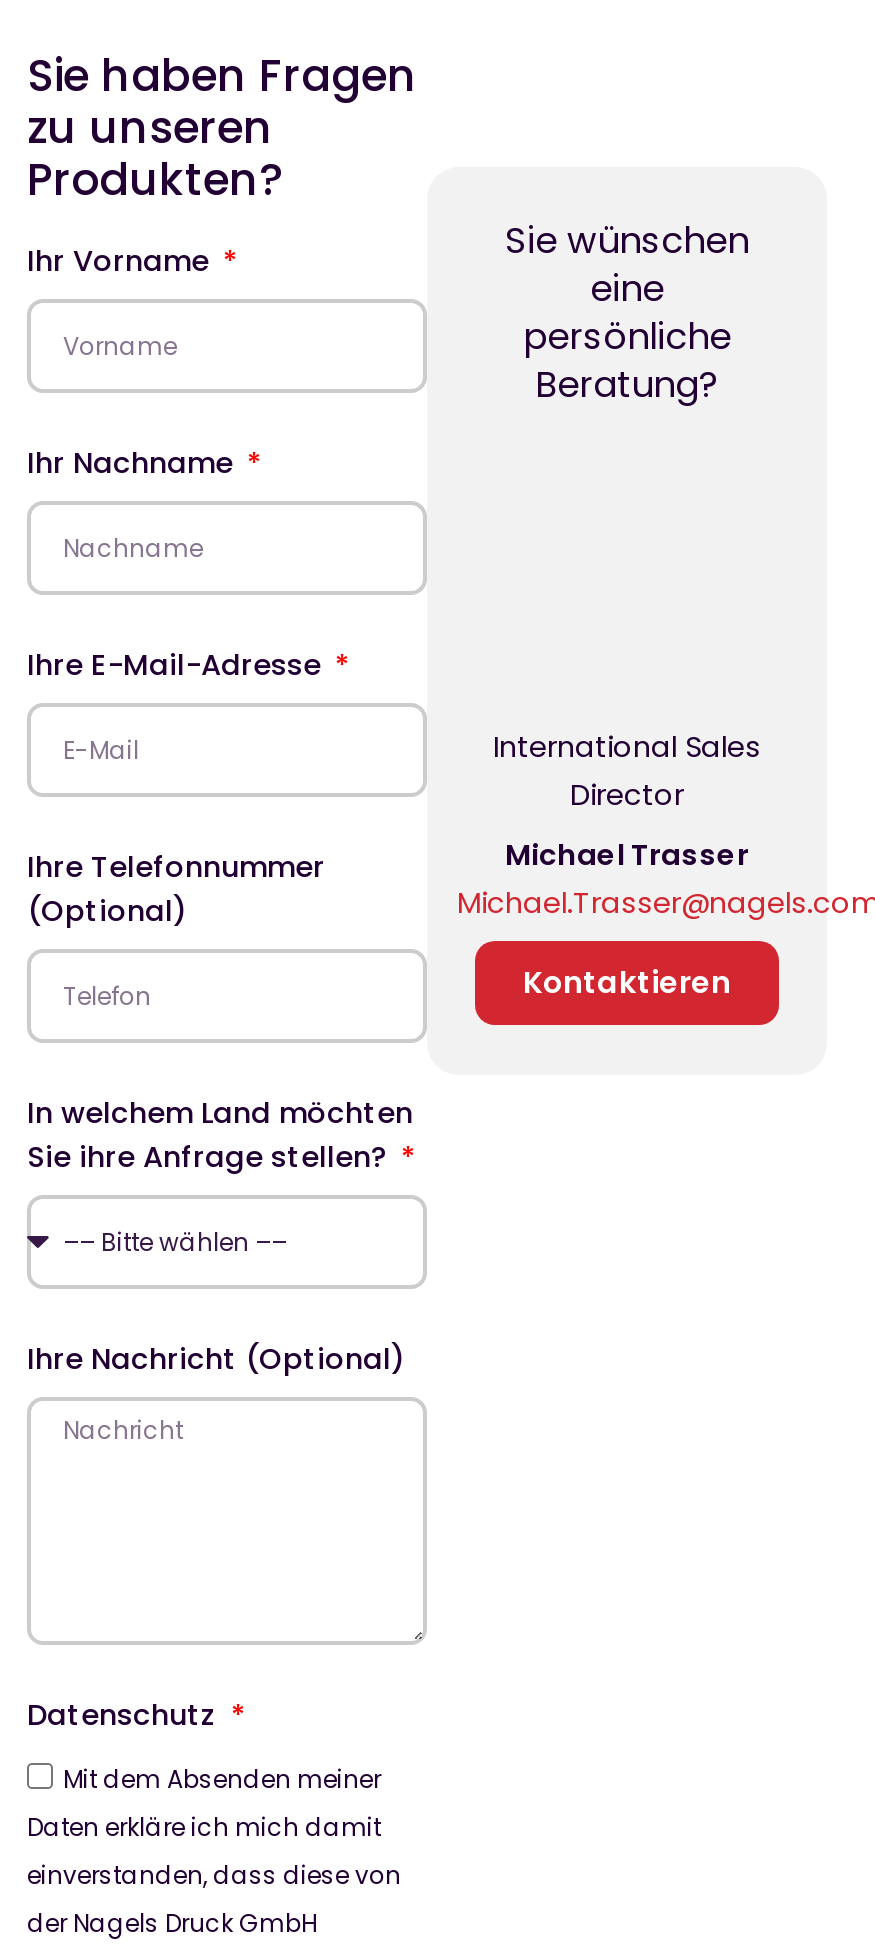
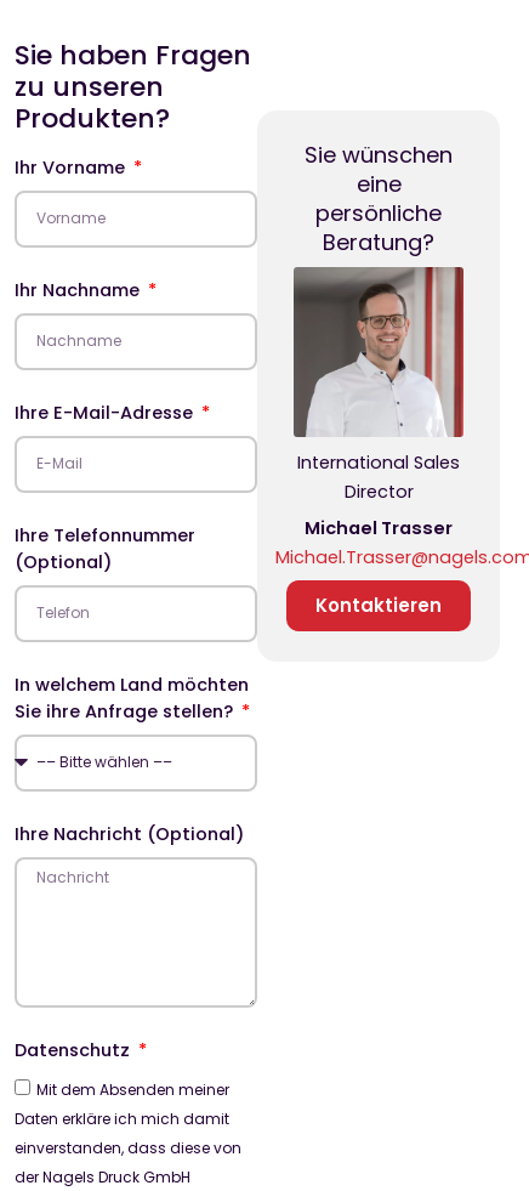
+ [image]
